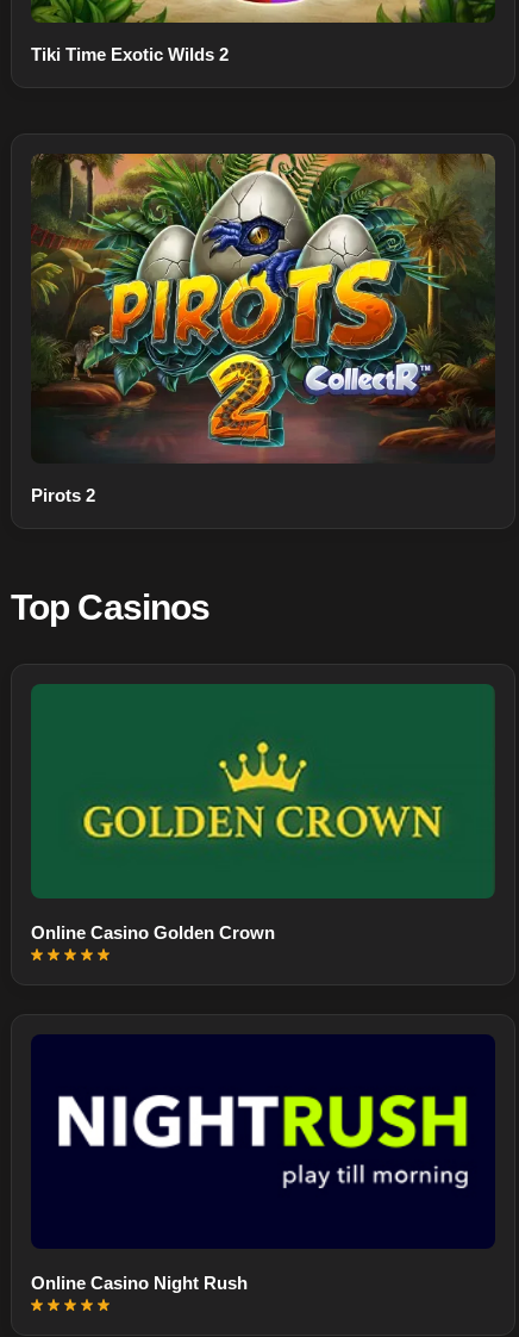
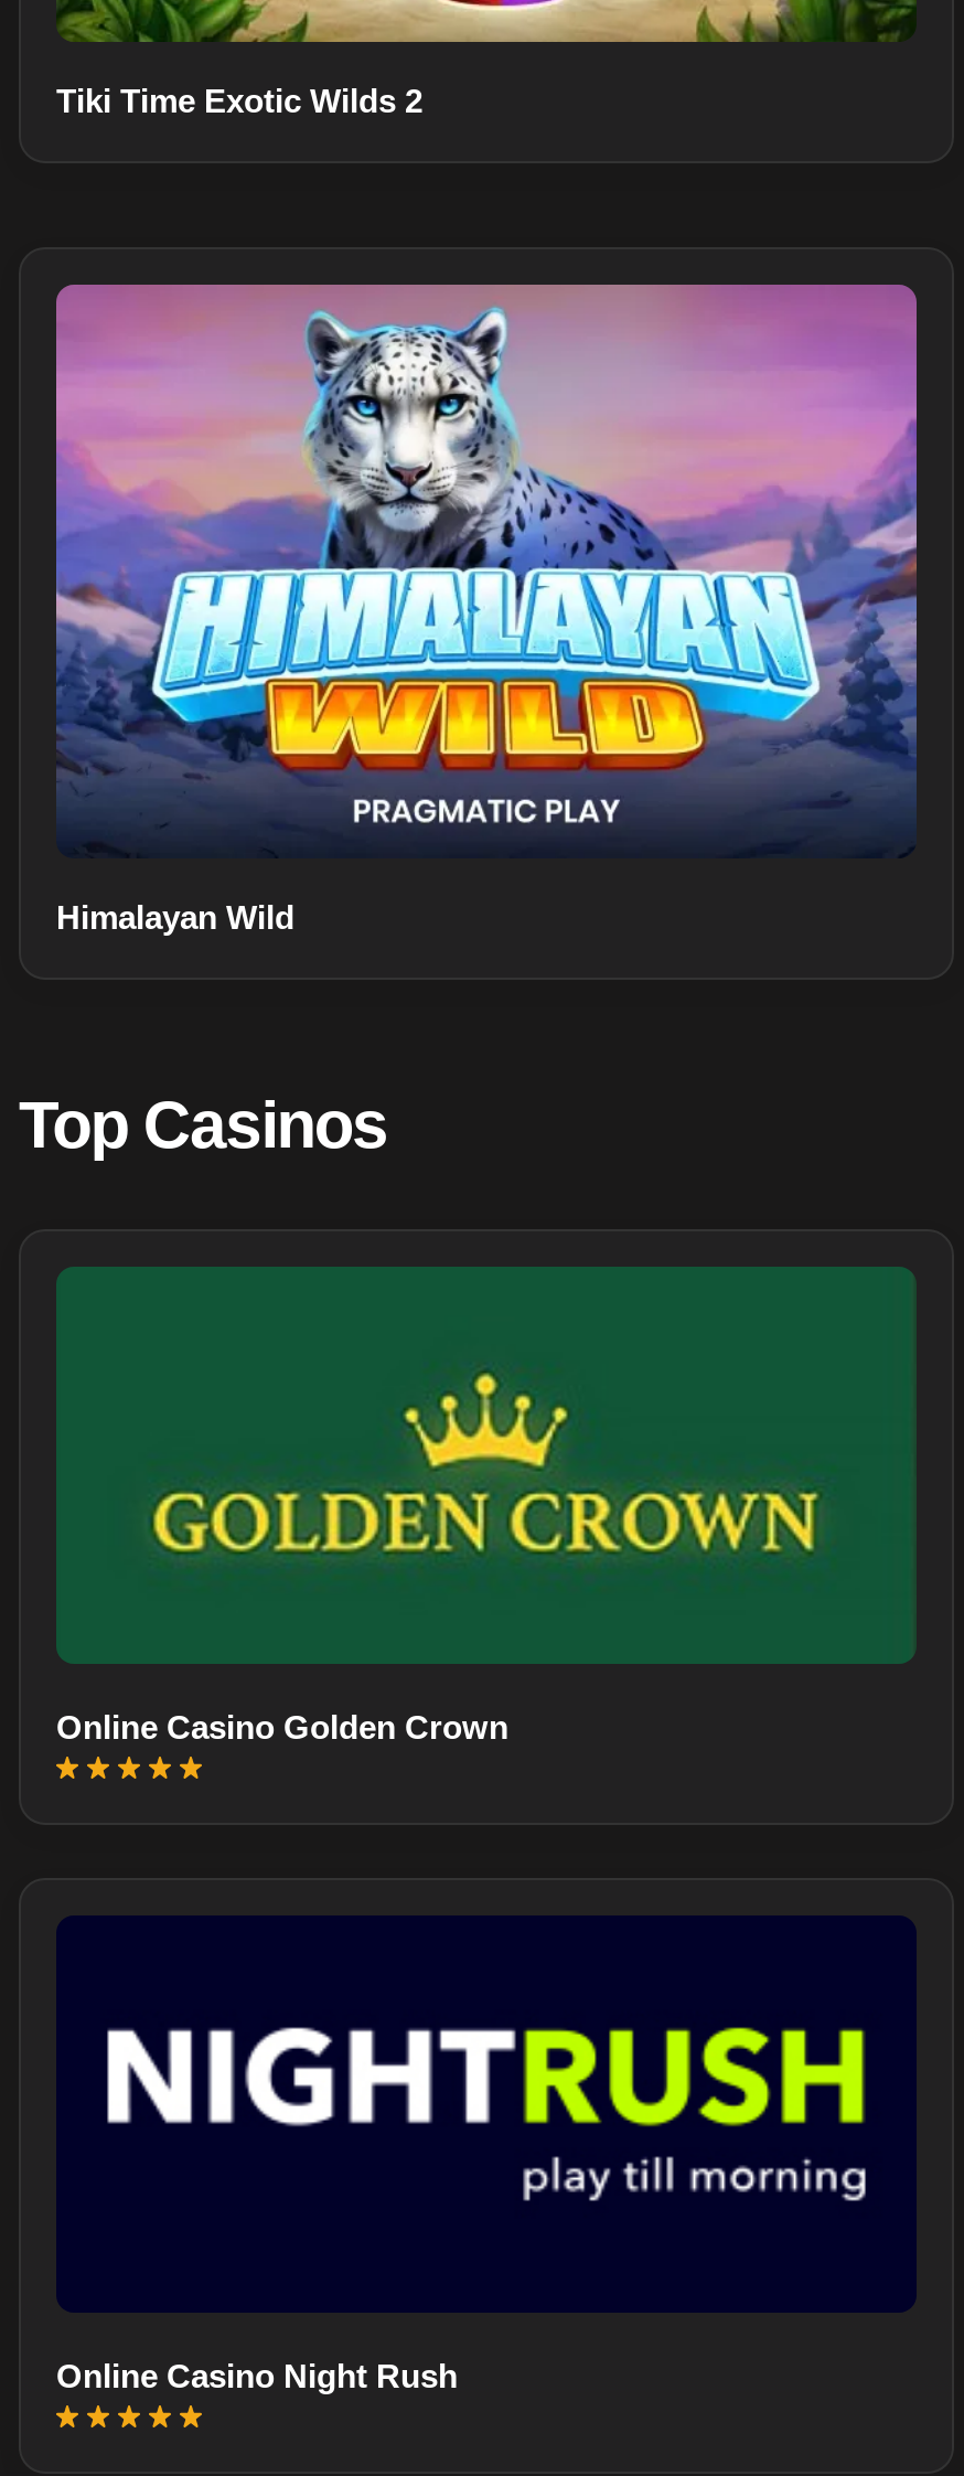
- [image]
- Pirots 2
+ [image]
+ Himalayan Wild
